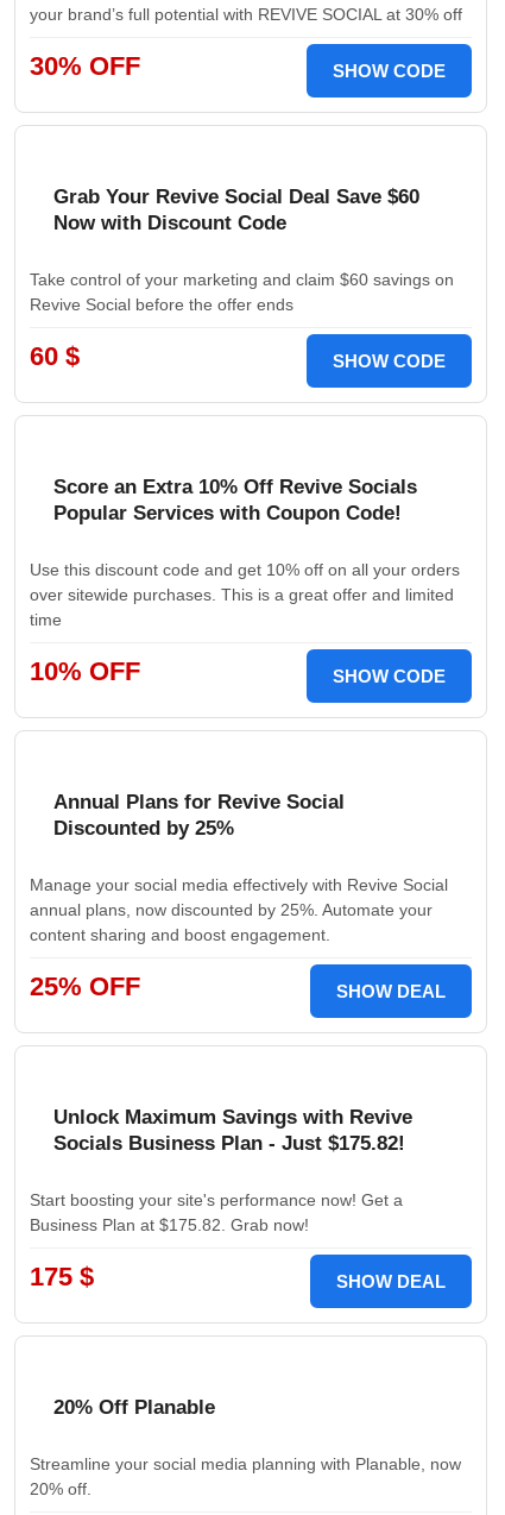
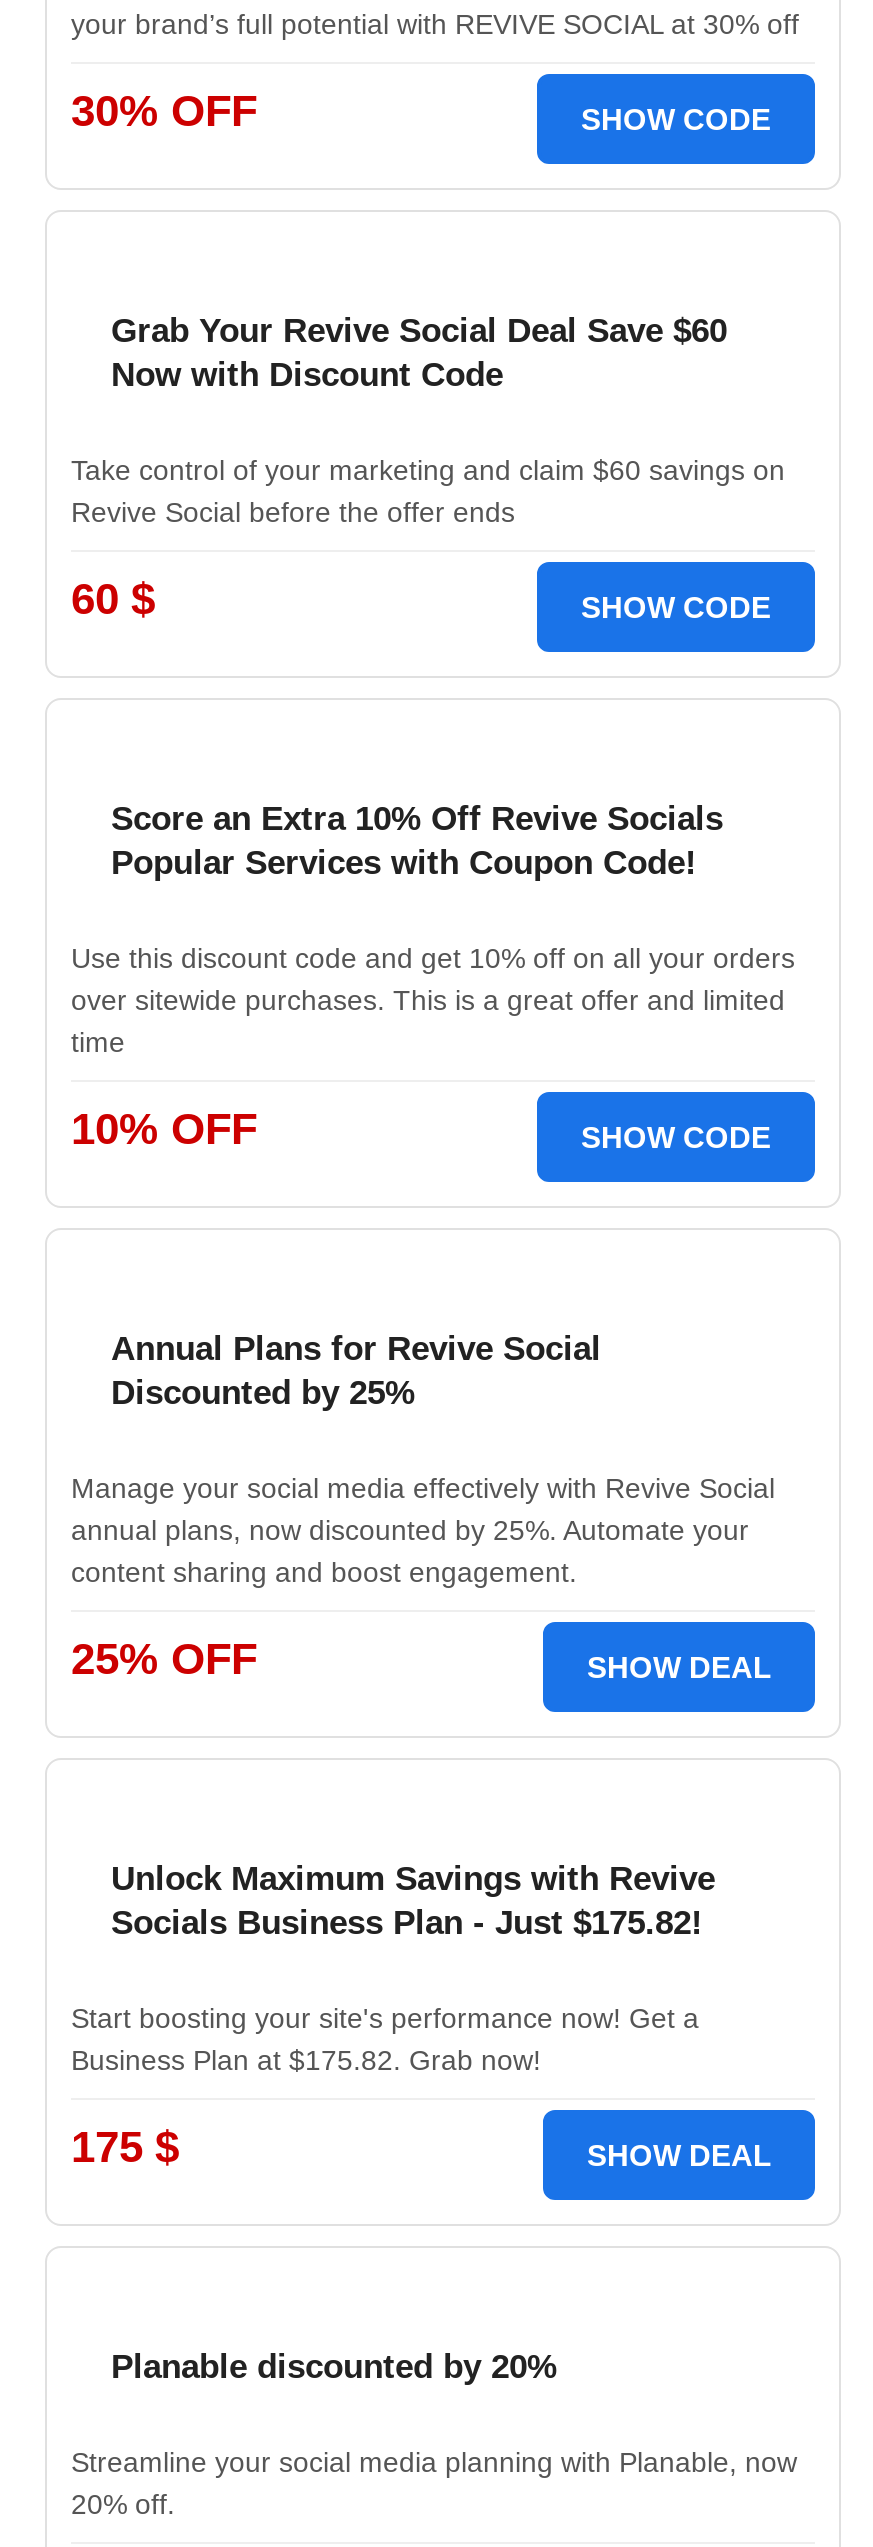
- 20% Off Planable
+ Planable discounted by 20%
